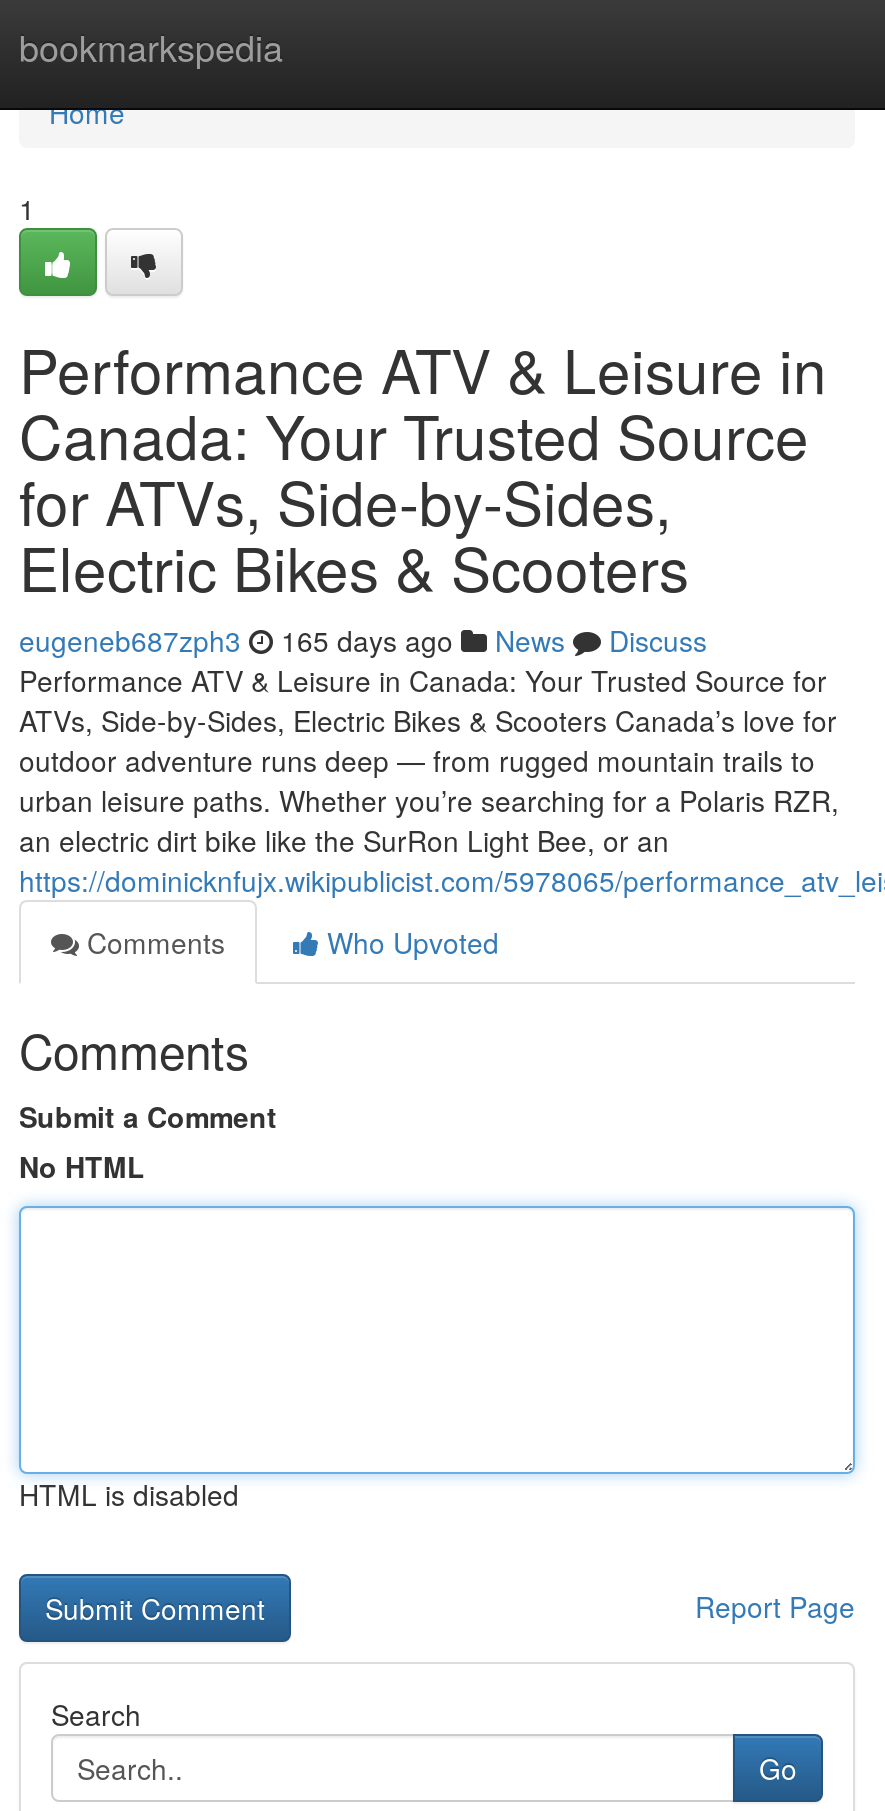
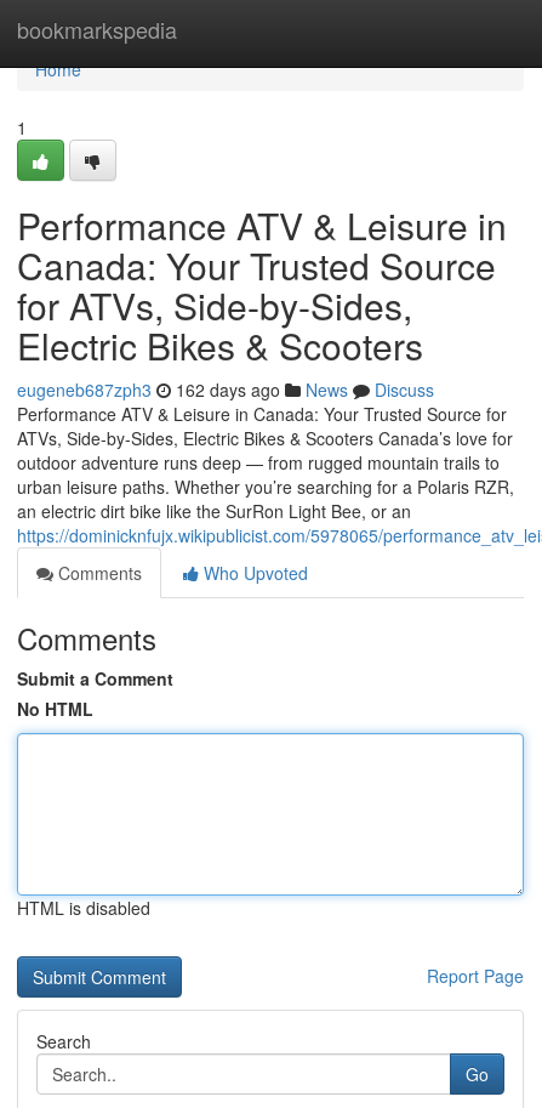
- eugeneb687zph3 165 days ago News Discuss
+ eugeneb687zph3 162 days ago News Discuss
